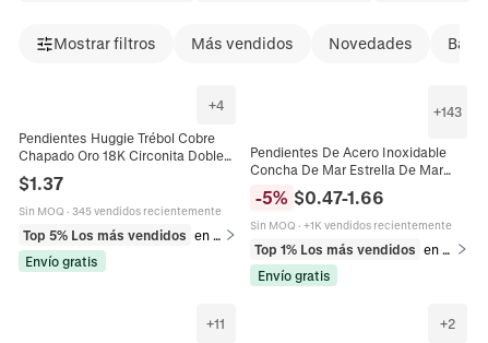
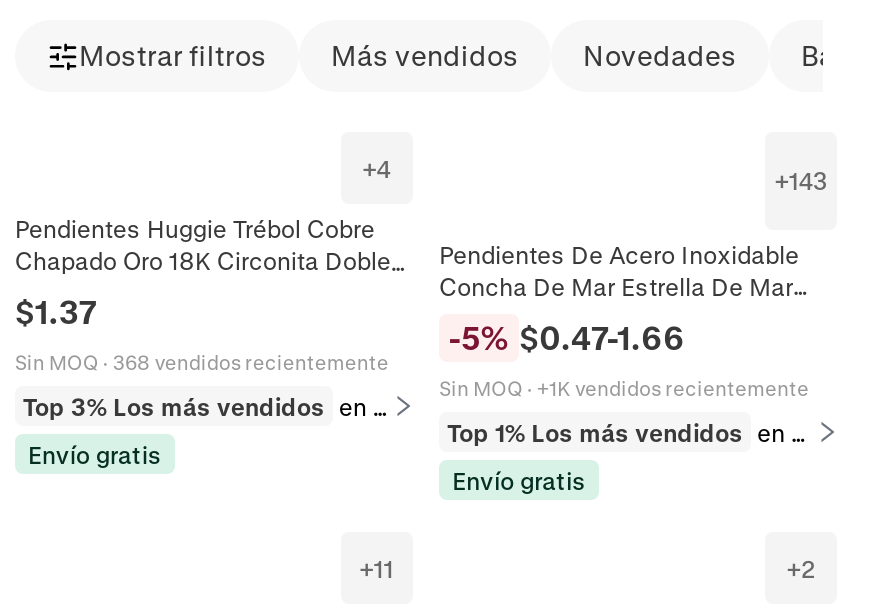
- Sin MOQ · 345 vendidos recientemente
+ Sin MOQ · 368 vendidos recientemente

- Top 5% Los más vendidos
+ Top 3% Los más vendidos
